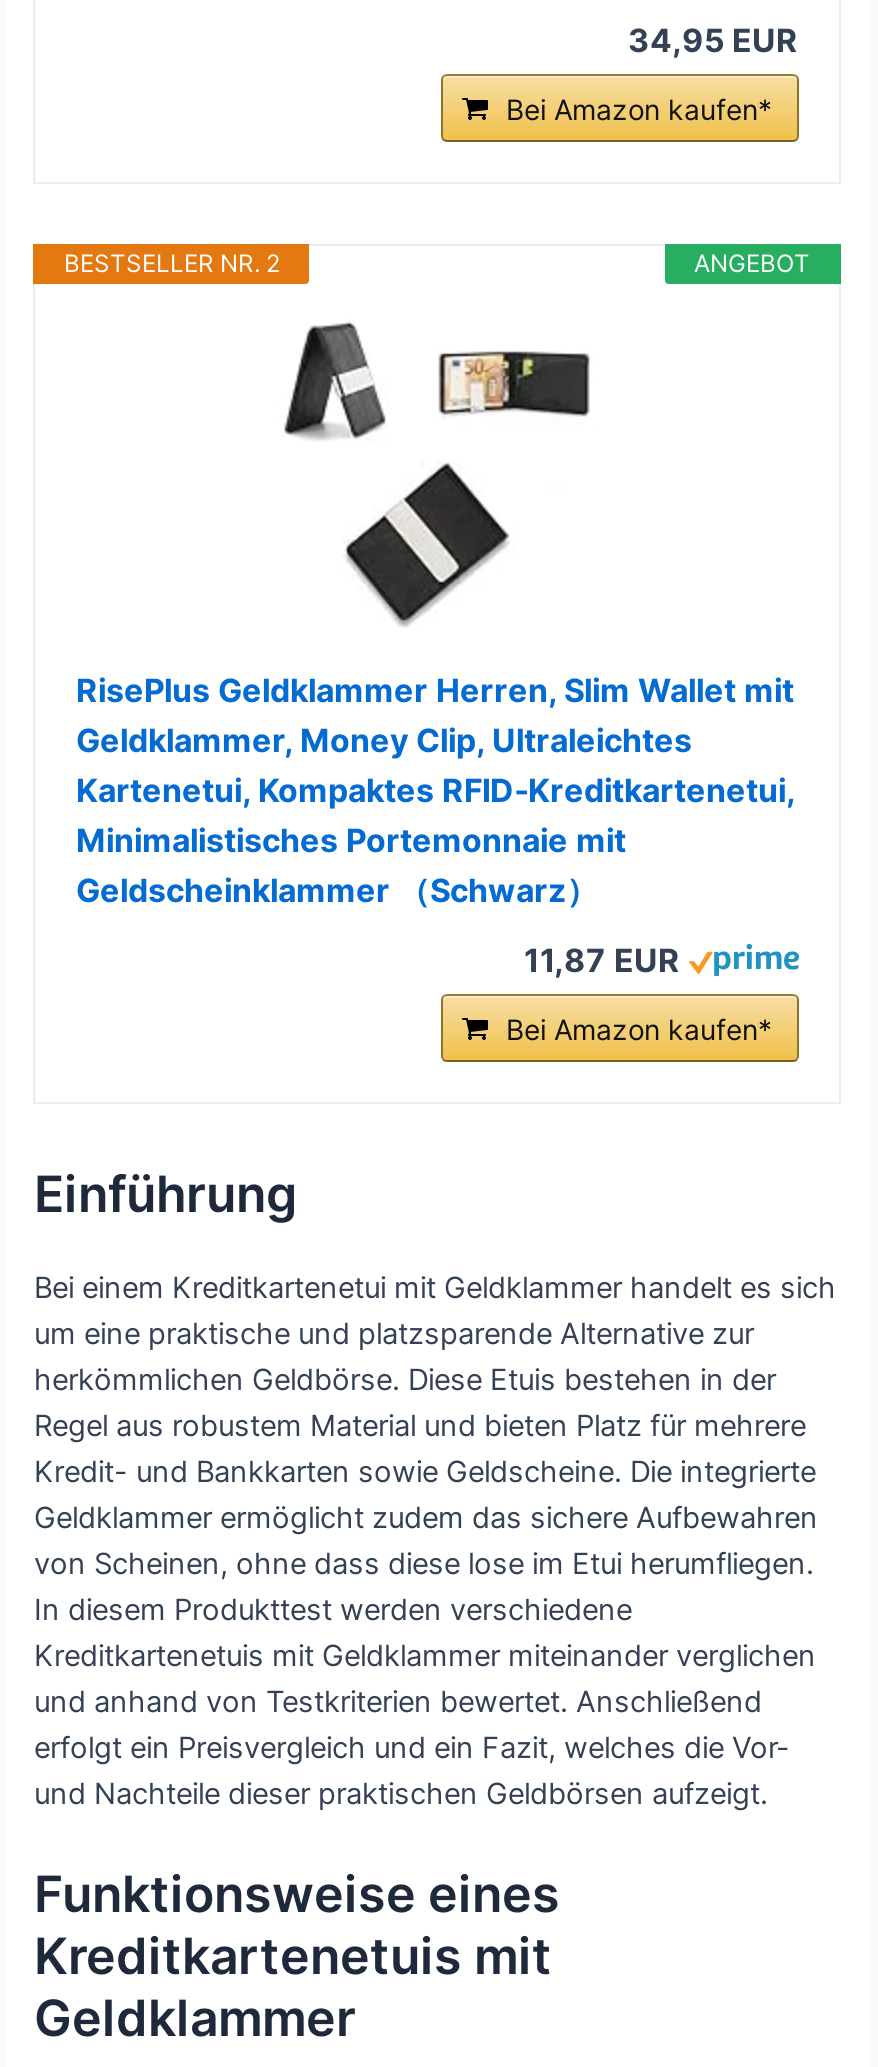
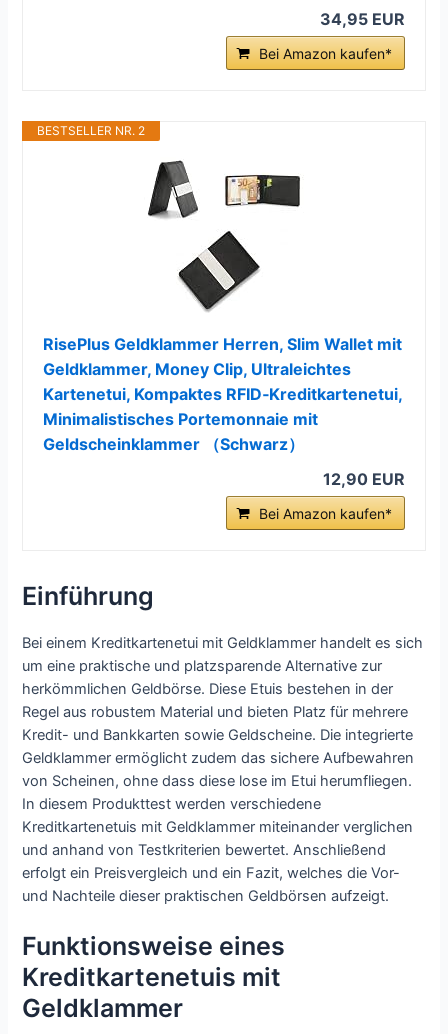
- ANGEBOT

- 11,87 EUR
+ 12,90 EUR
